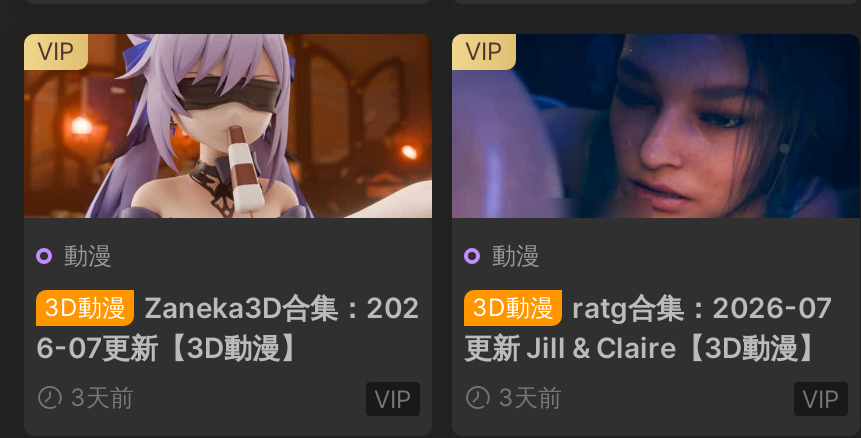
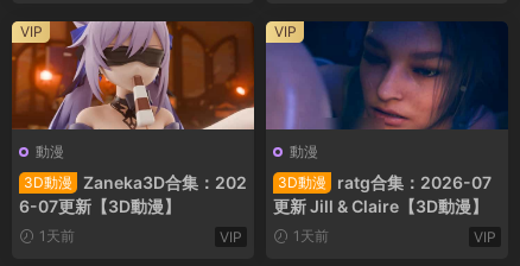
- 3天前
+ 1天前

- 3天前
+ 1天前
